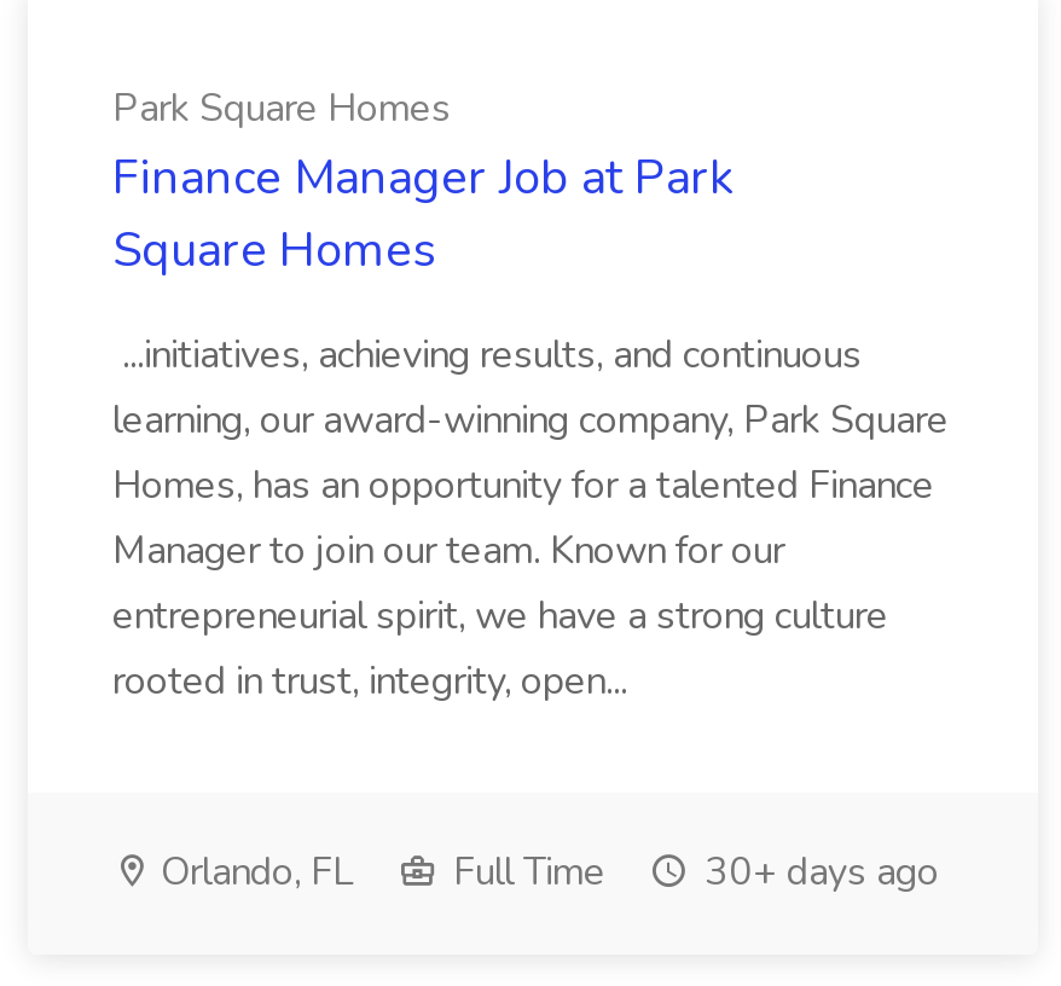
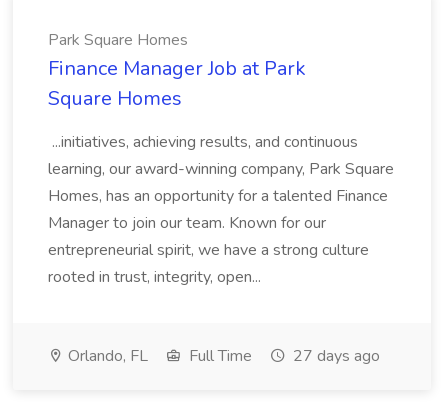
- Orlando, FL Full Time 30+ days ago
+ Orlando, FL Full Time 27 days ago
